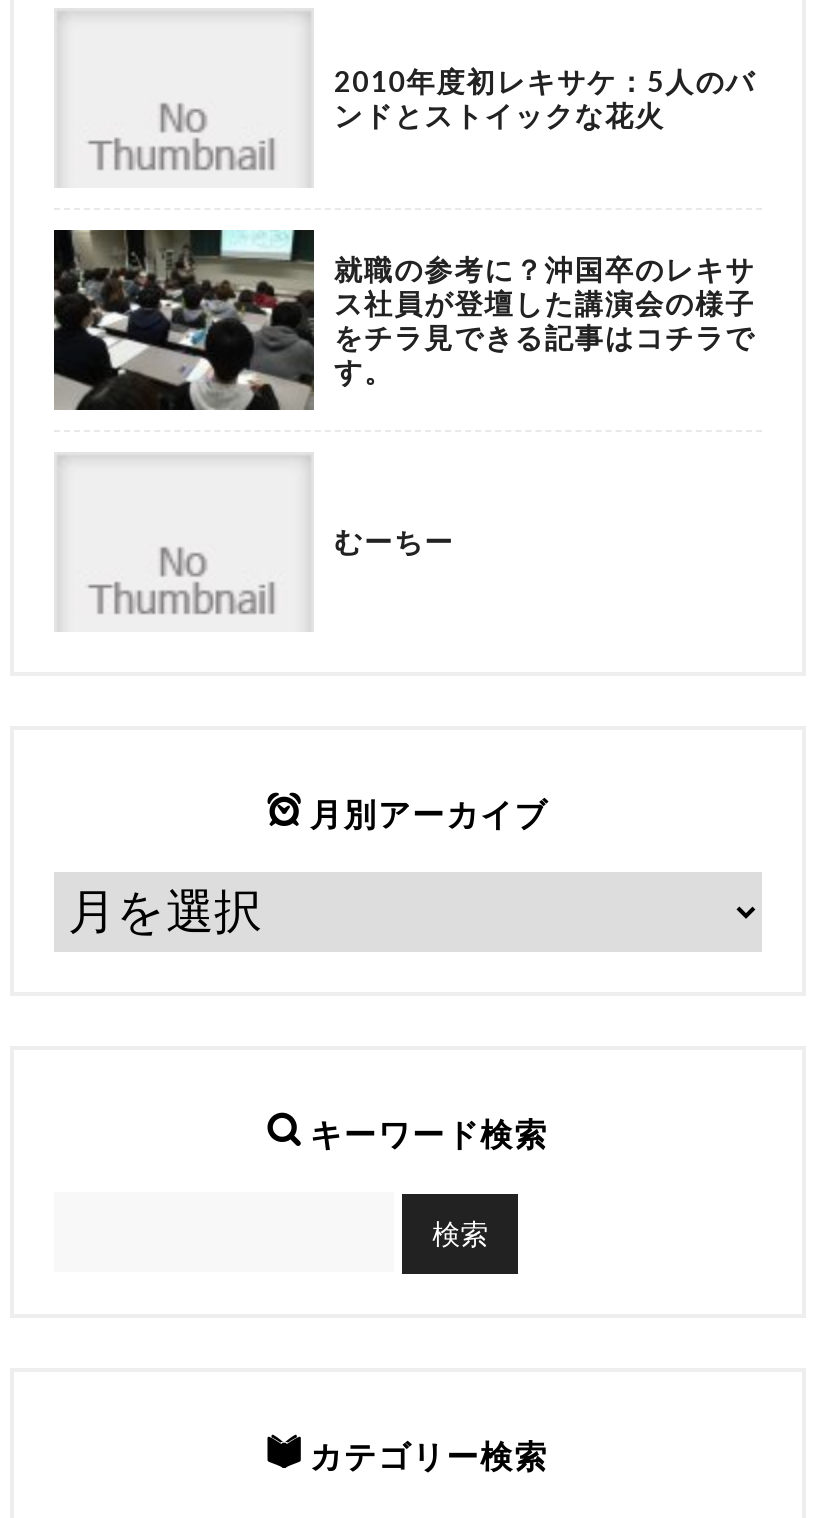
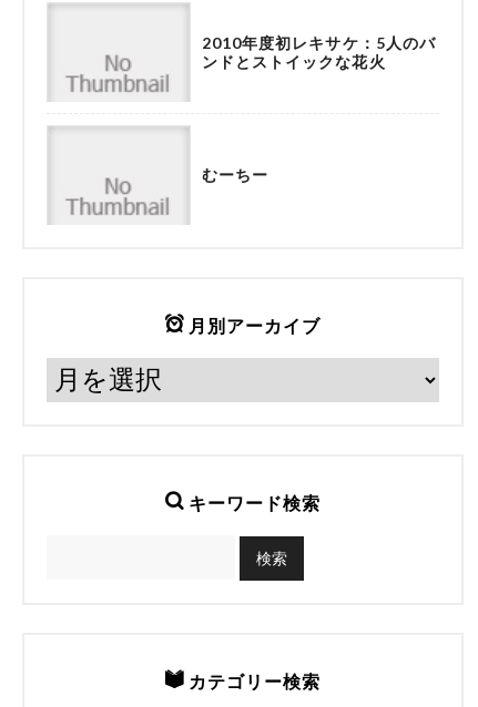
- [image]
- 就職の参考に？沖国卒のレキサ
- ス社員が登壇した講演会の様子
- をチラ見できる記事はコチラで
- す。
